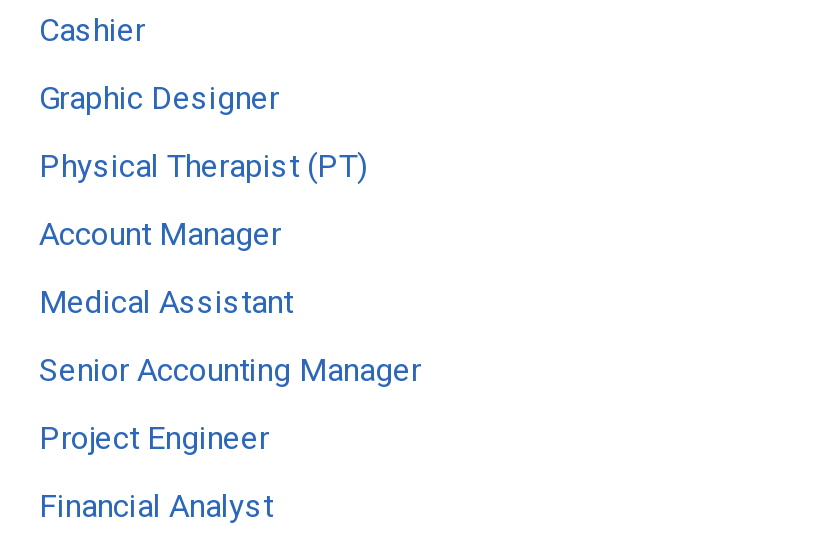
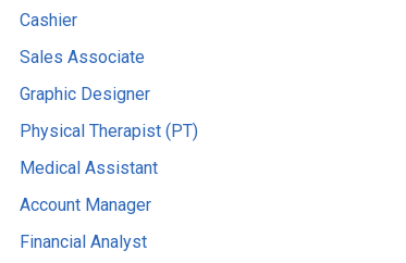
+ Sales Associate

moved down: Graphic Designer | Physical Therapist (PT)

moved down: Account Manager

- Senior Accounting Manager
- Project Engineer
